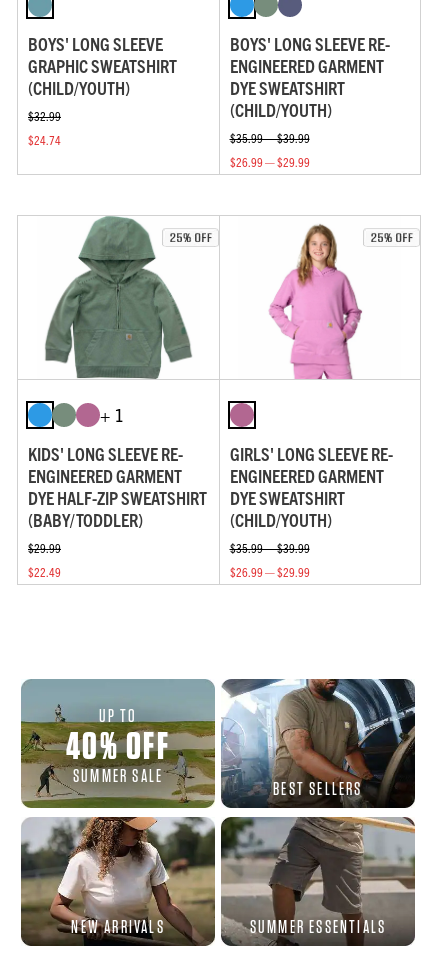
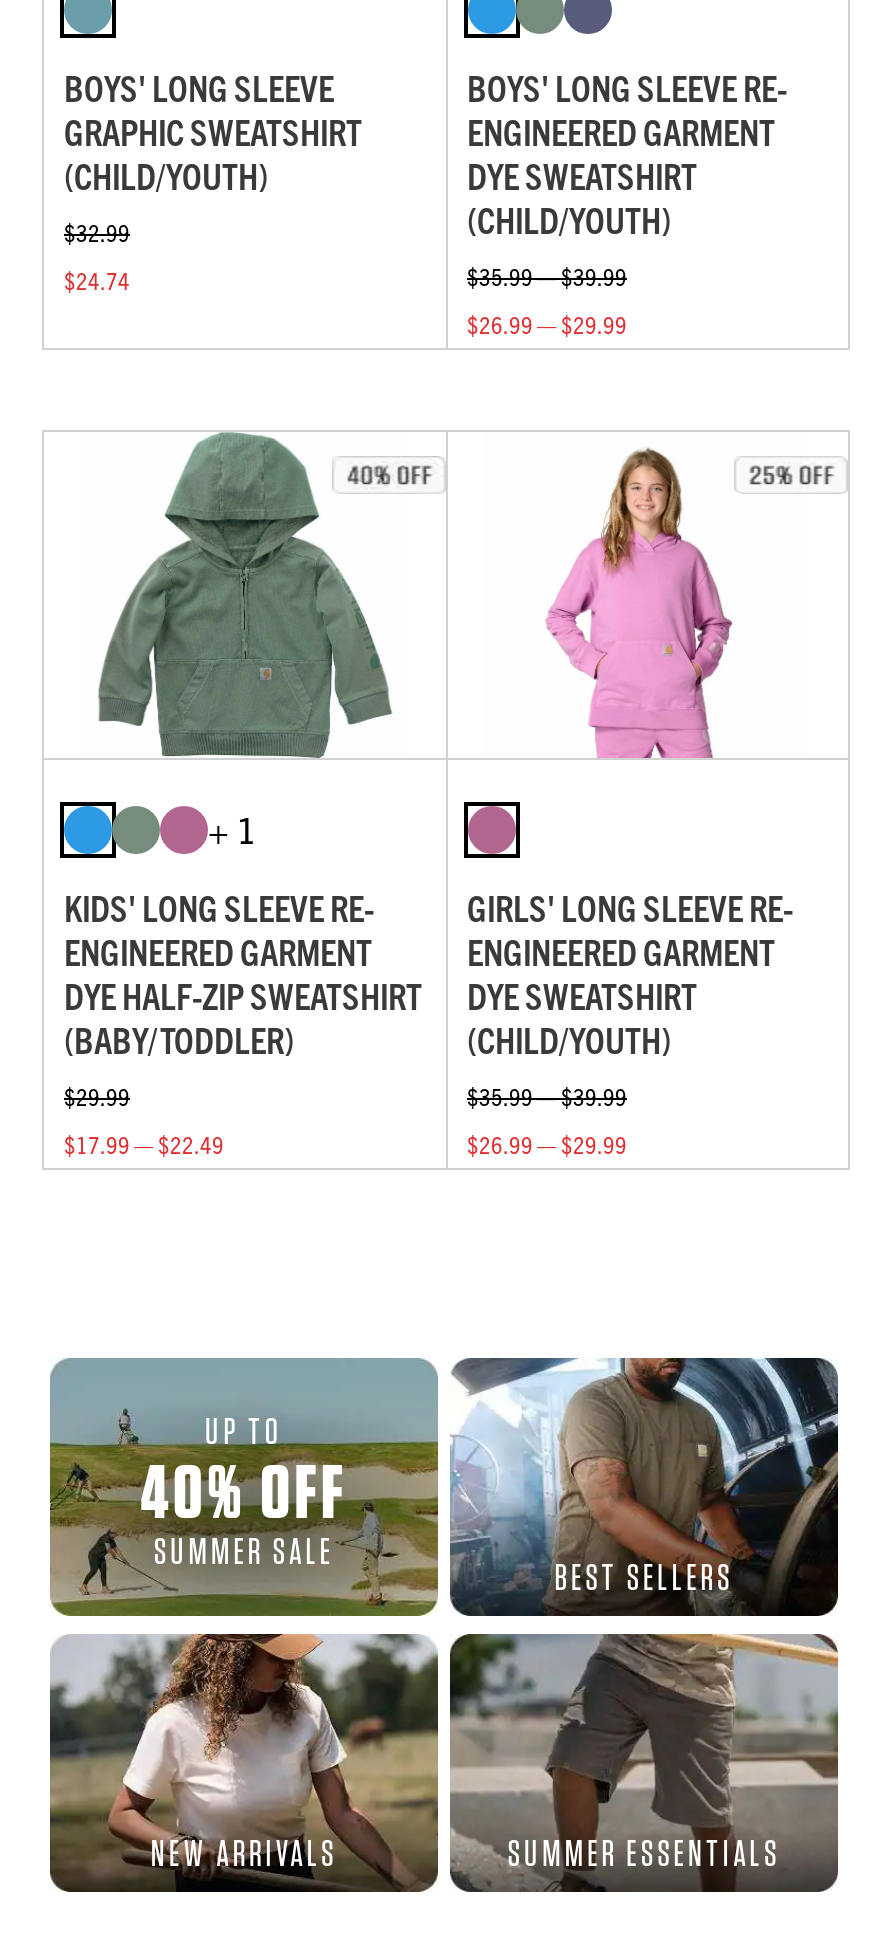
- $22.49
+ $17.99 — $22.49
